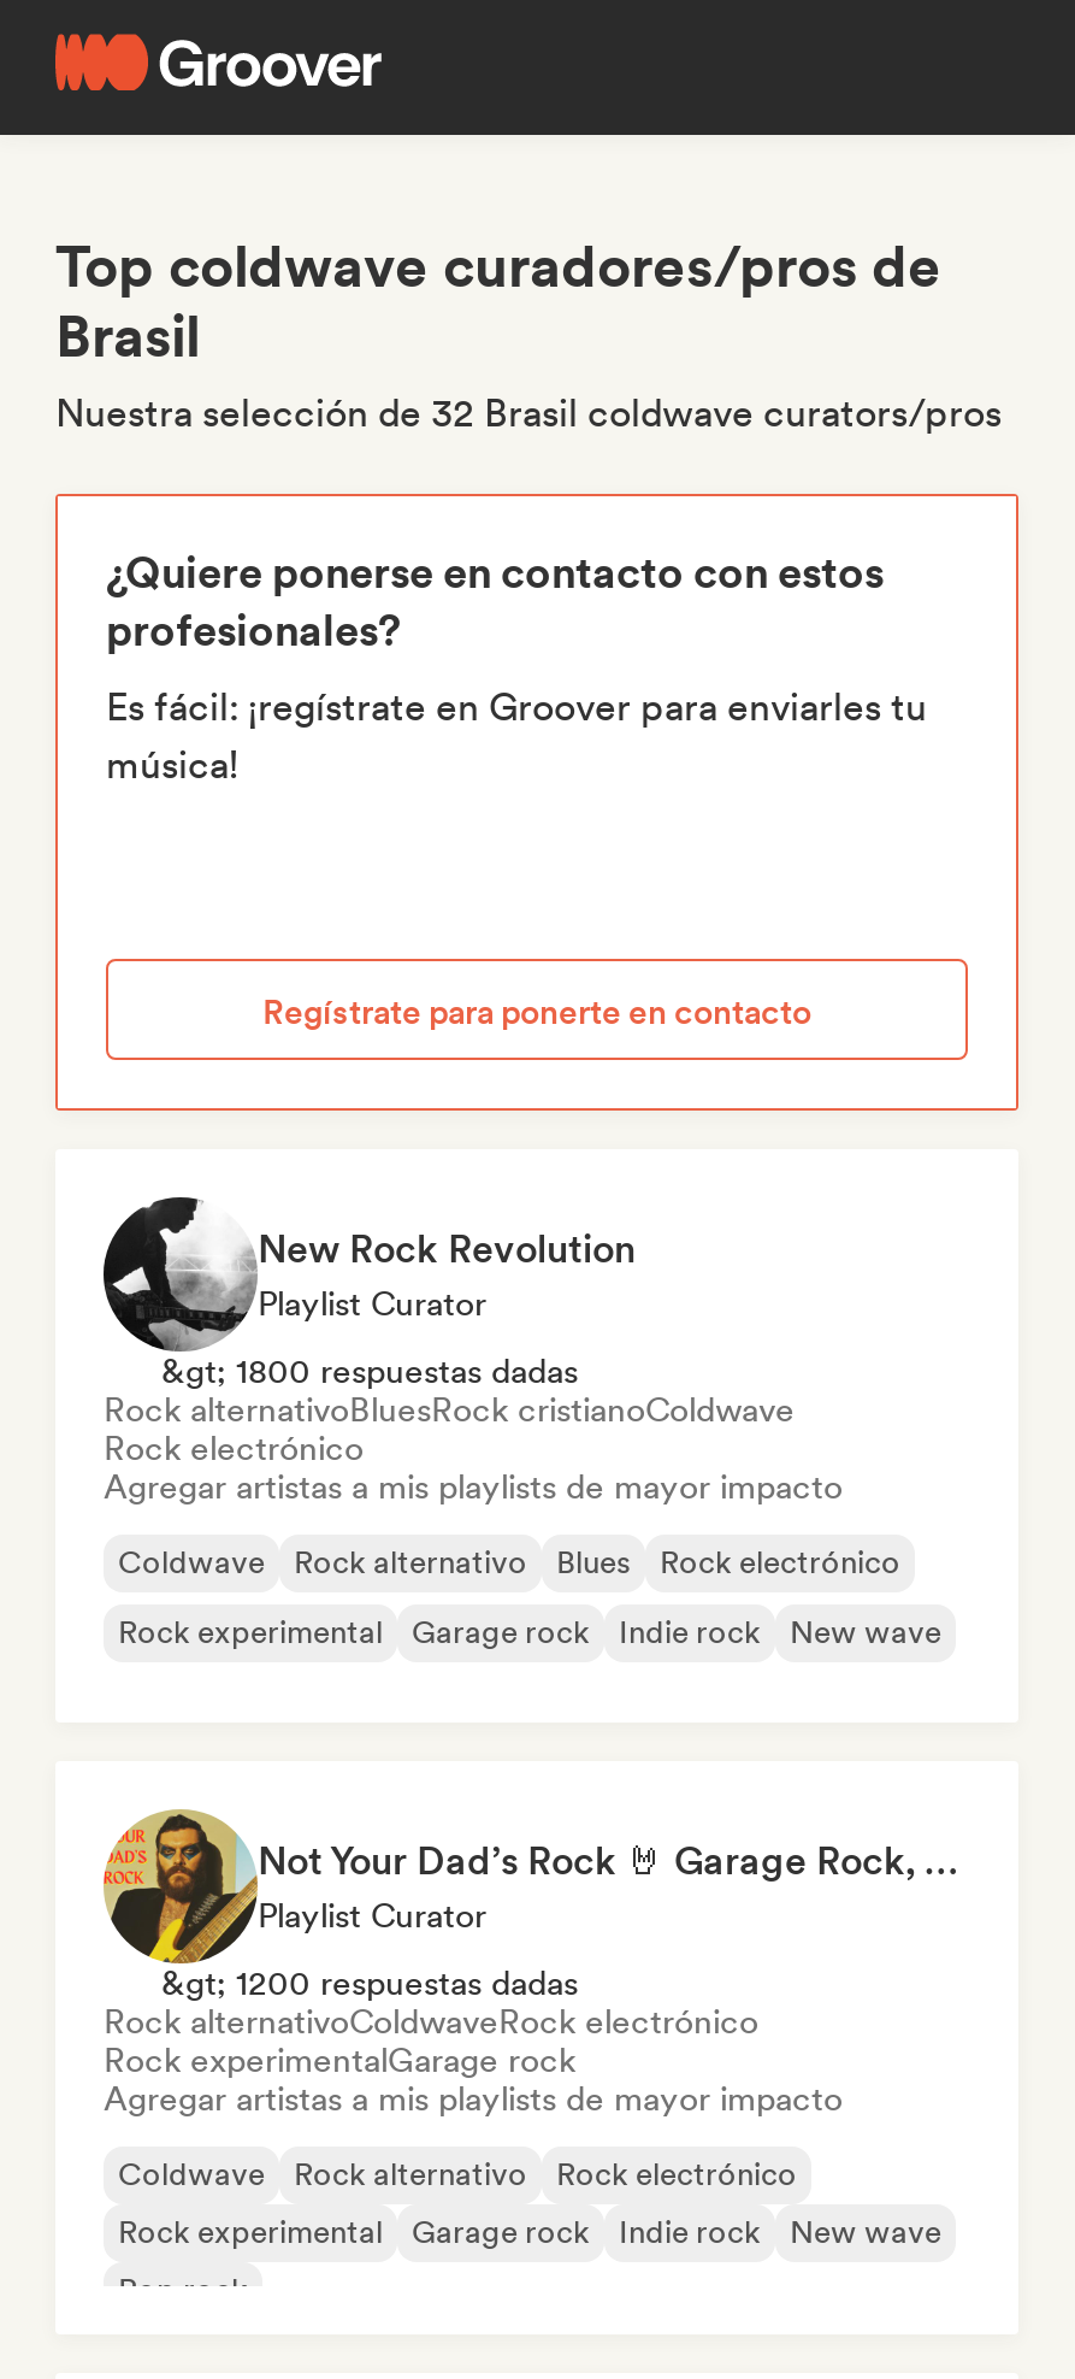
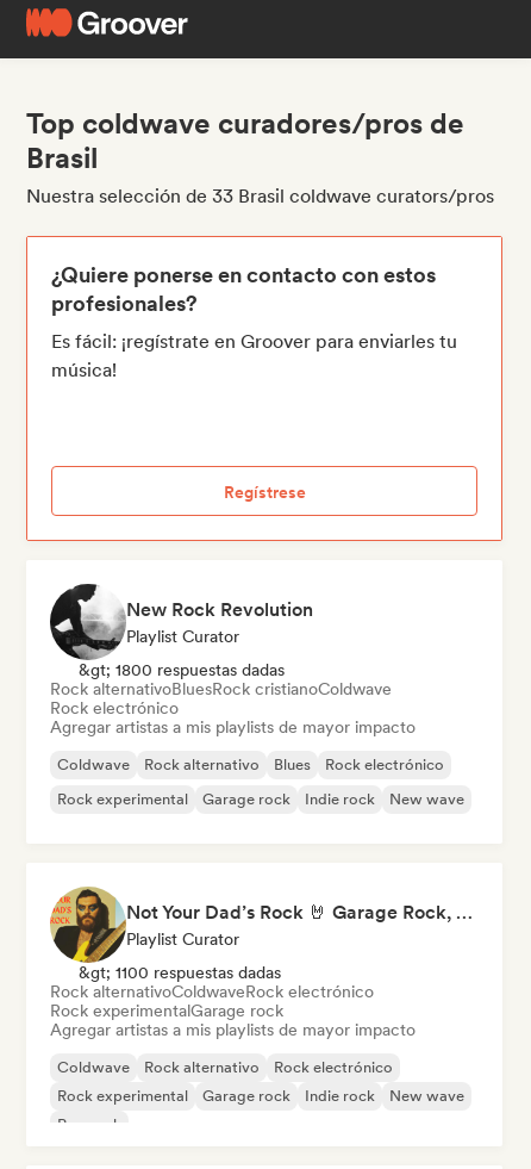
- Nuestra selección de 32 Brasil coldwave curators/pros
+ Nuestra selección de 33 Brasil coldwave curators/pros

- Regístrate para ponerte en contacto
+ Regístrese

- &gt; 1200 respuestas dadas
+ &gt; 1100 respuestas dadas
